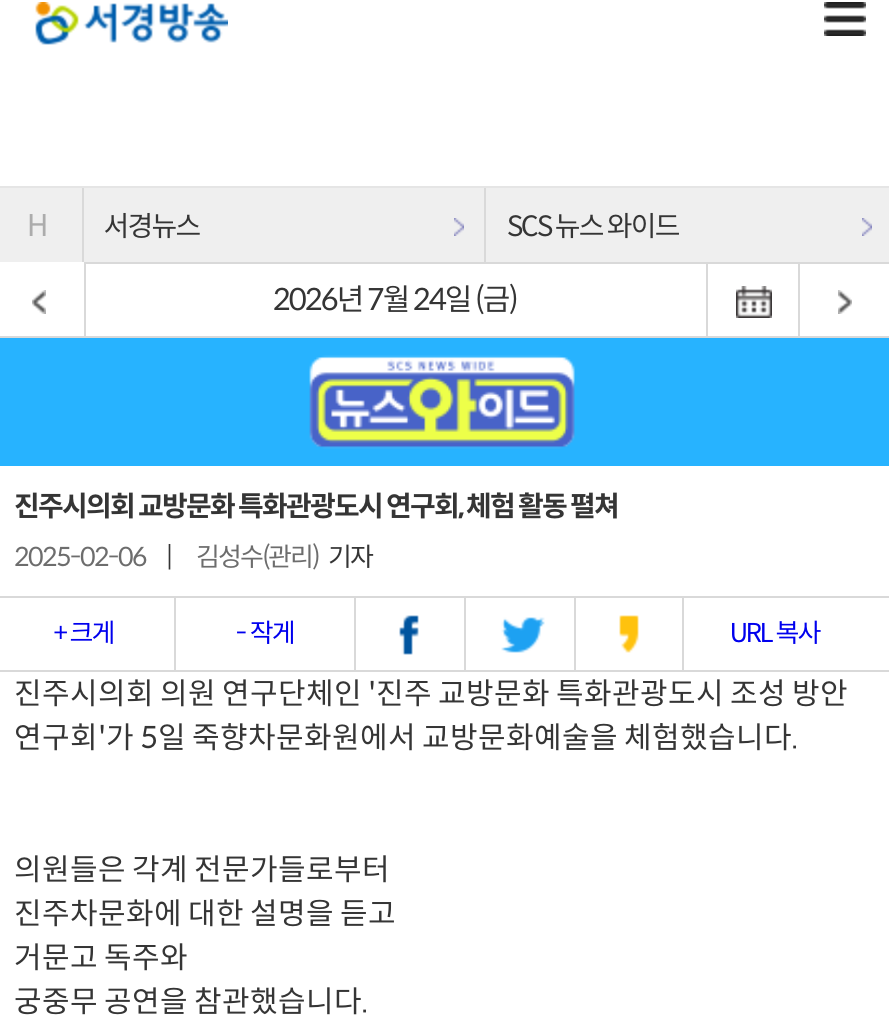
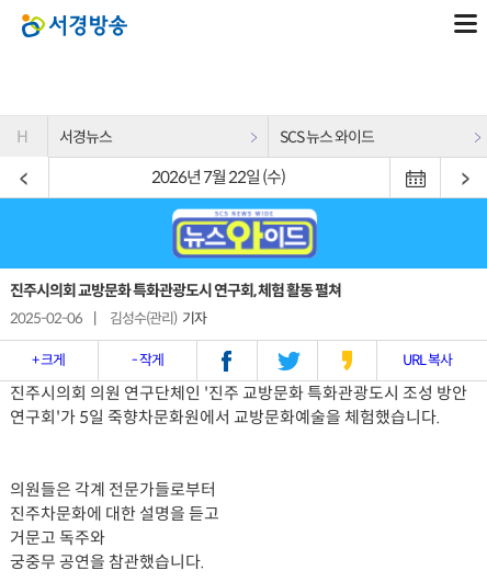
- 2026년 7월 24일 (금)
+ 2026년 7월 22일 (수)
